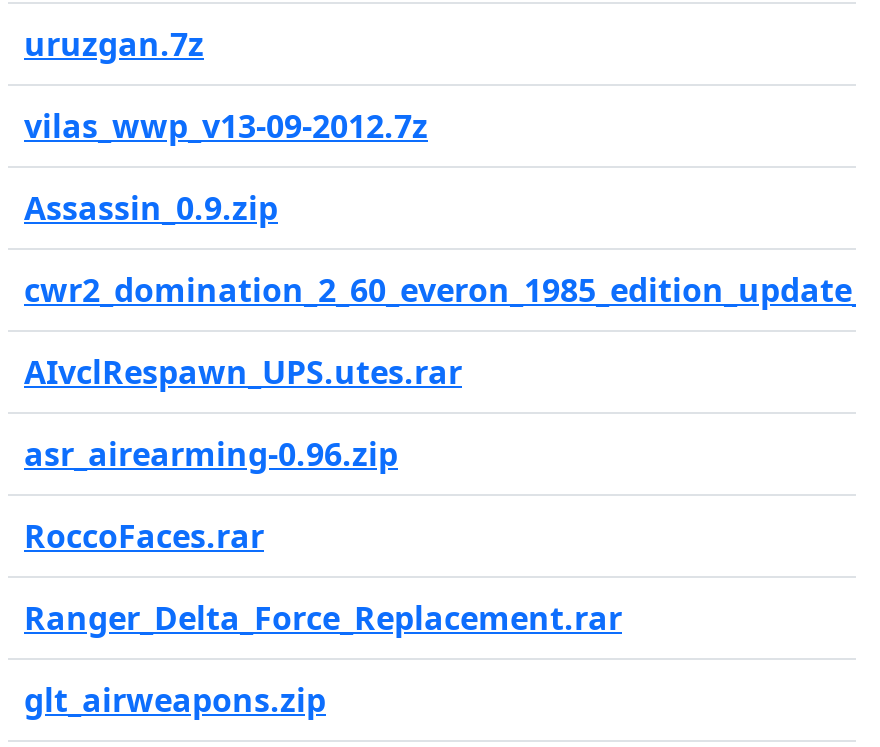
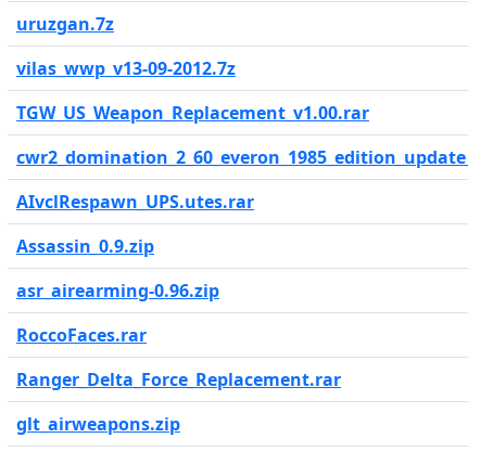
- Assassin_0.9.zip
+ TGW_US_Weapon_Replacement_v1.00.rar

+ Assassin_0.9.zip
